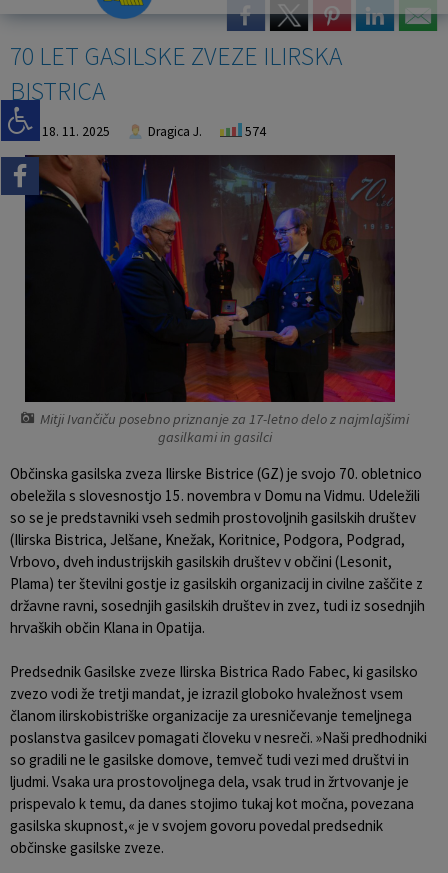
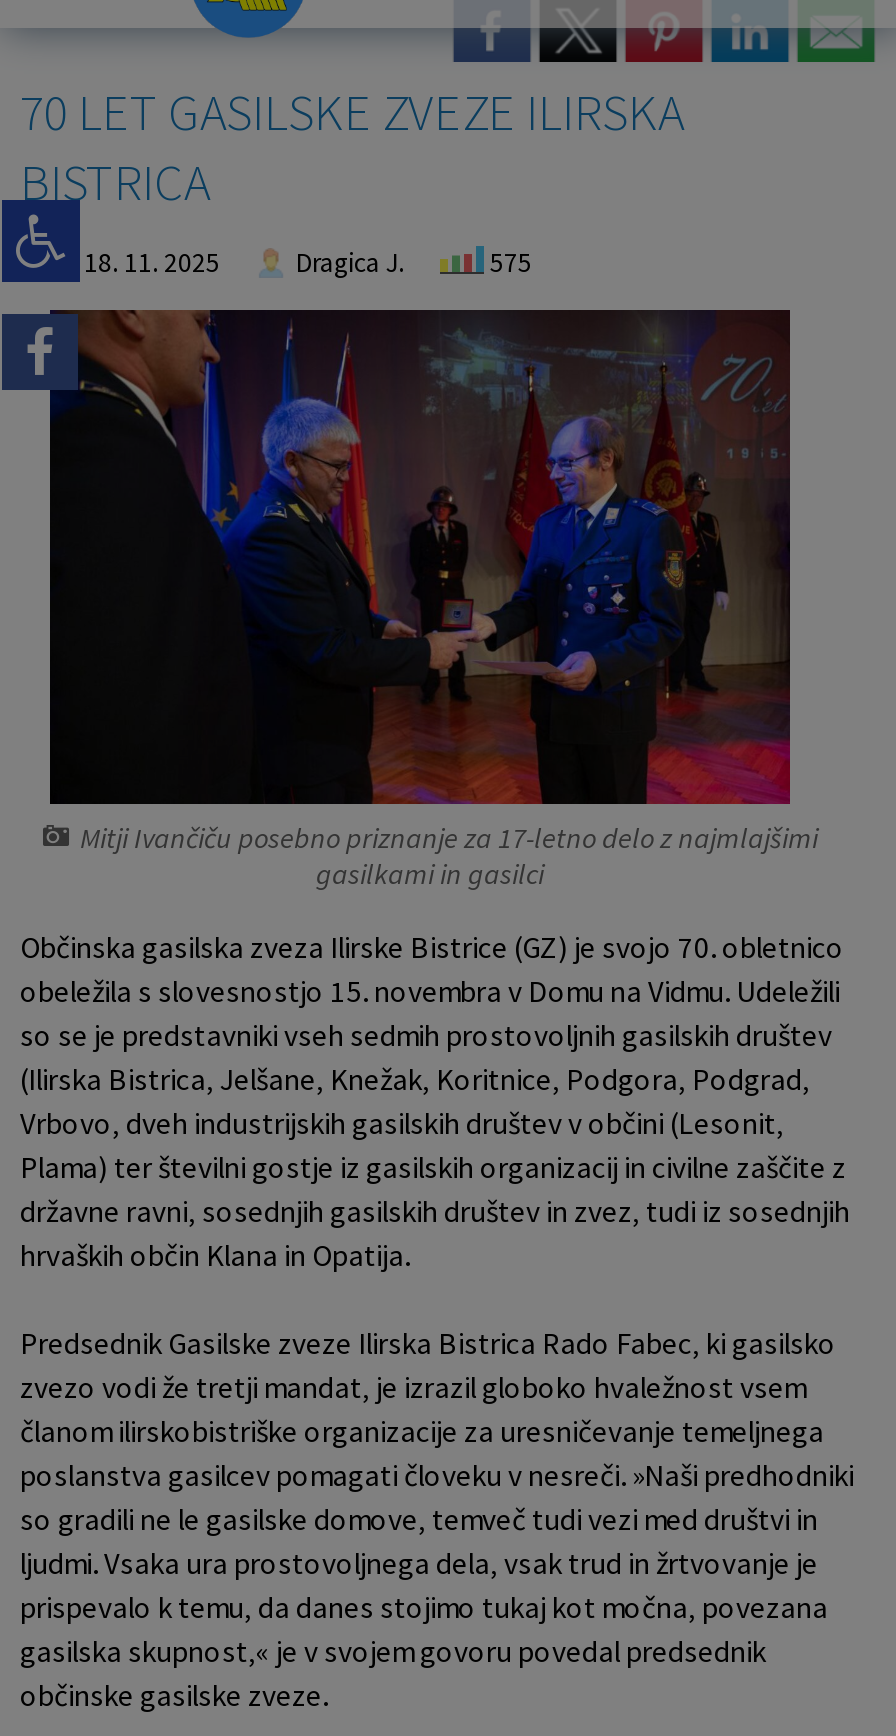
- 574
+ 575
